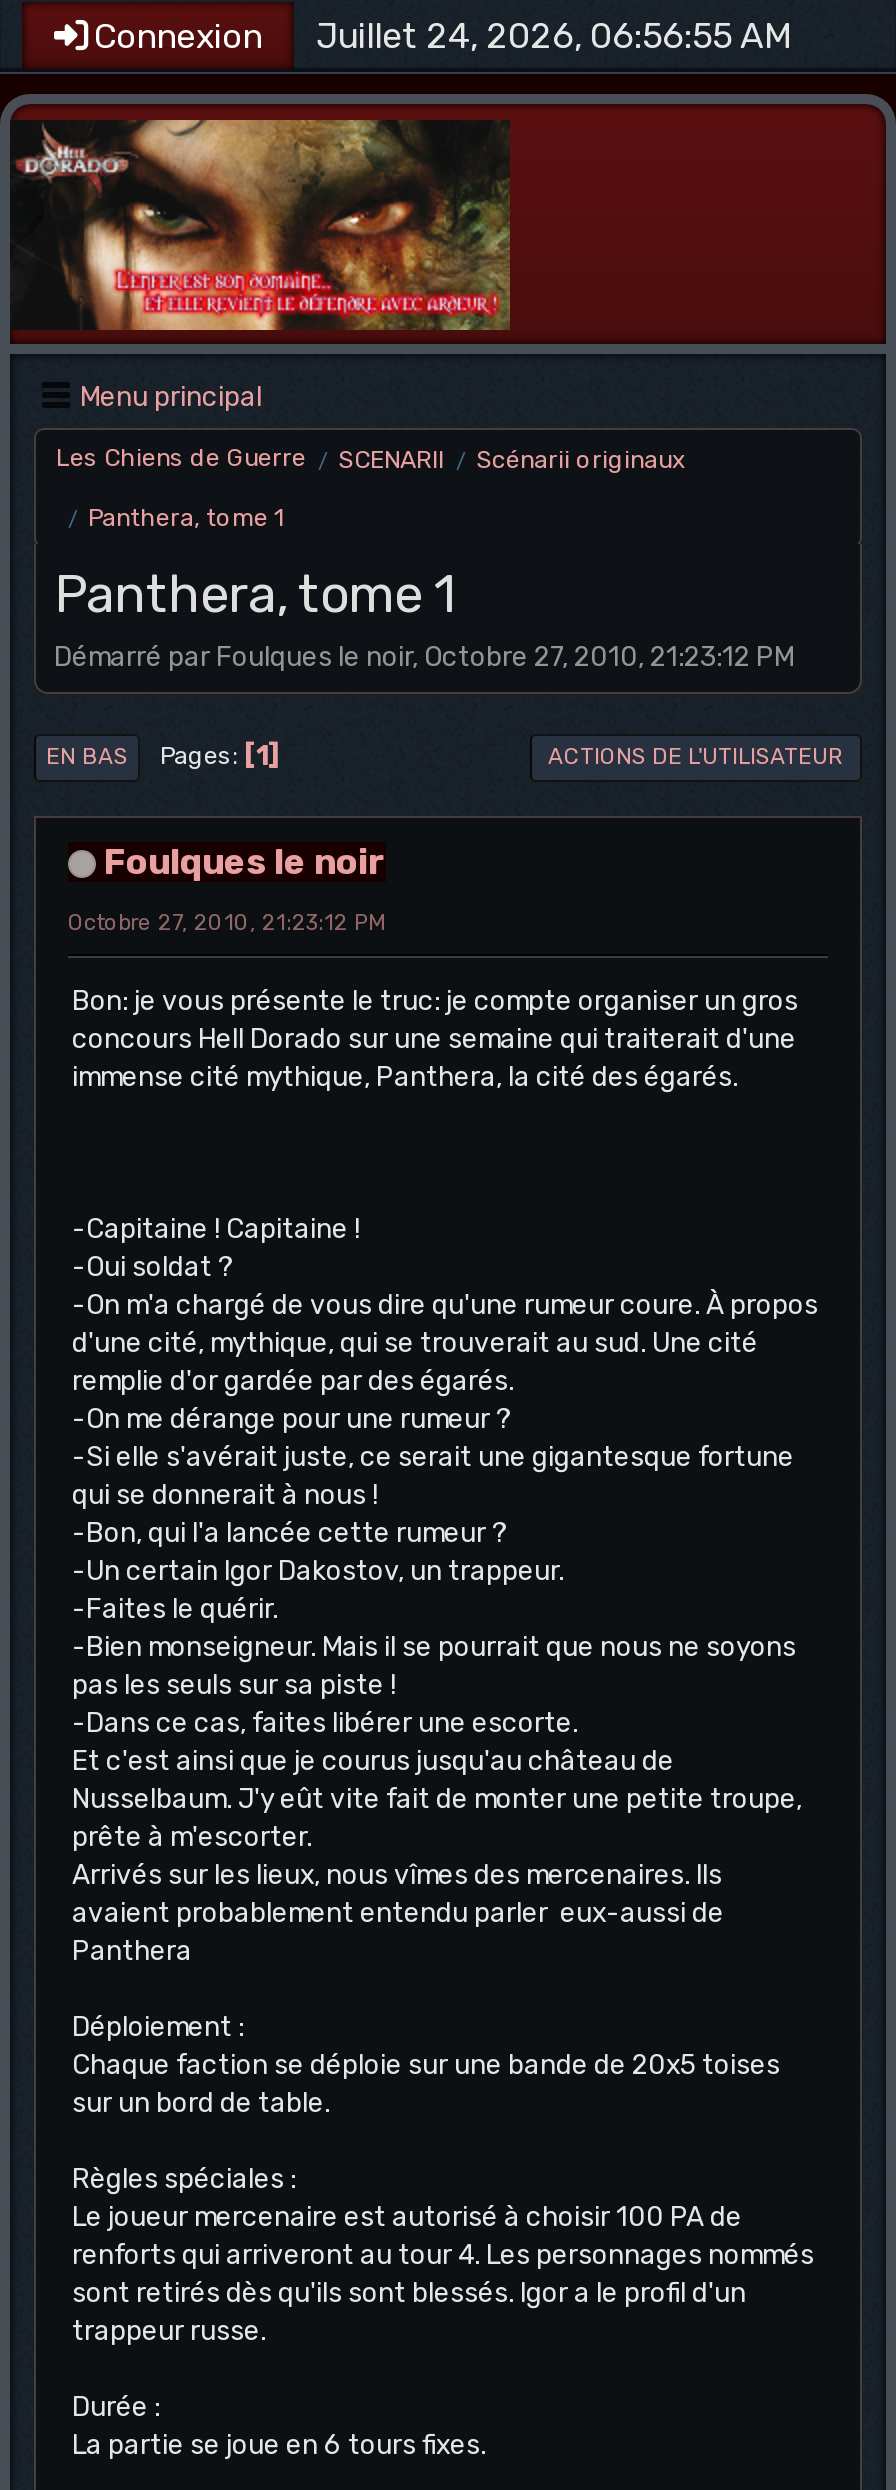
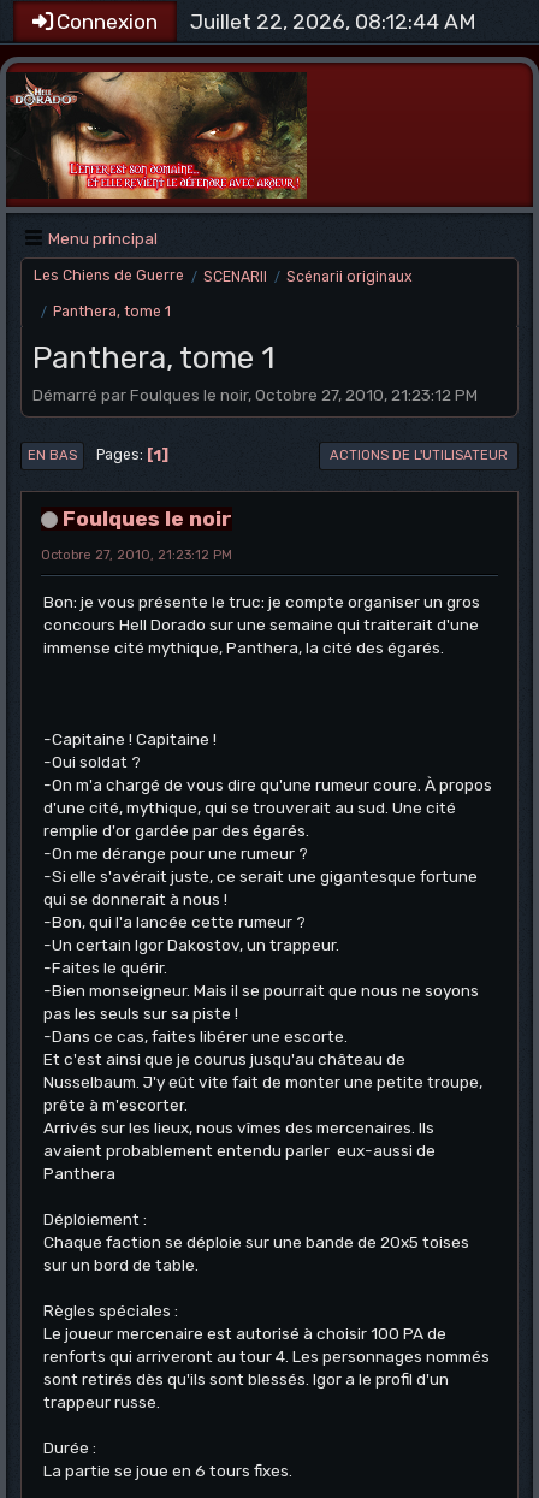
- Connexion Juillet 24, 2026, 06:56:55 AM
+ Connexion Juillet 22, 2026, 08:12:44 AM
